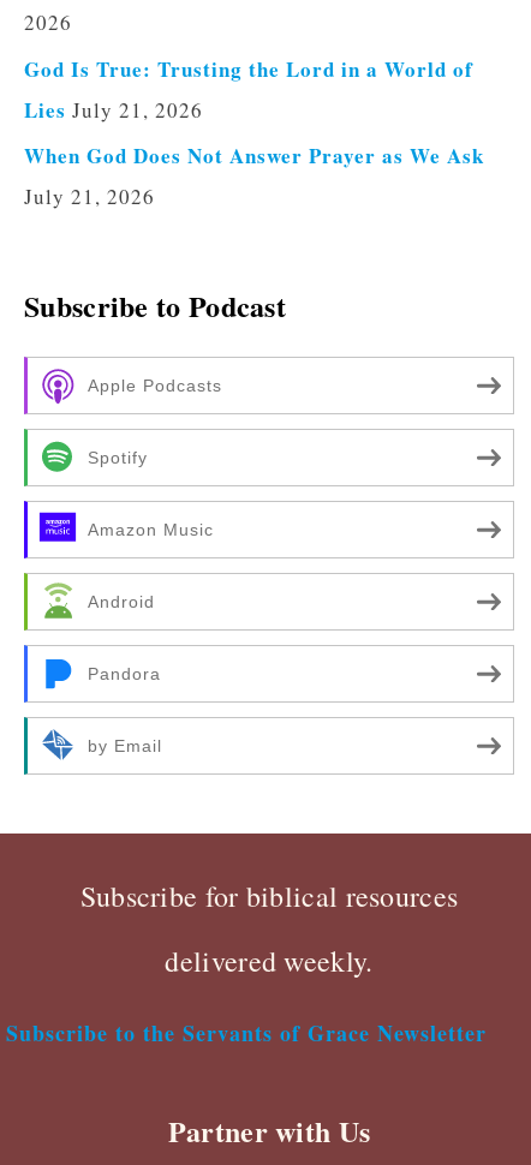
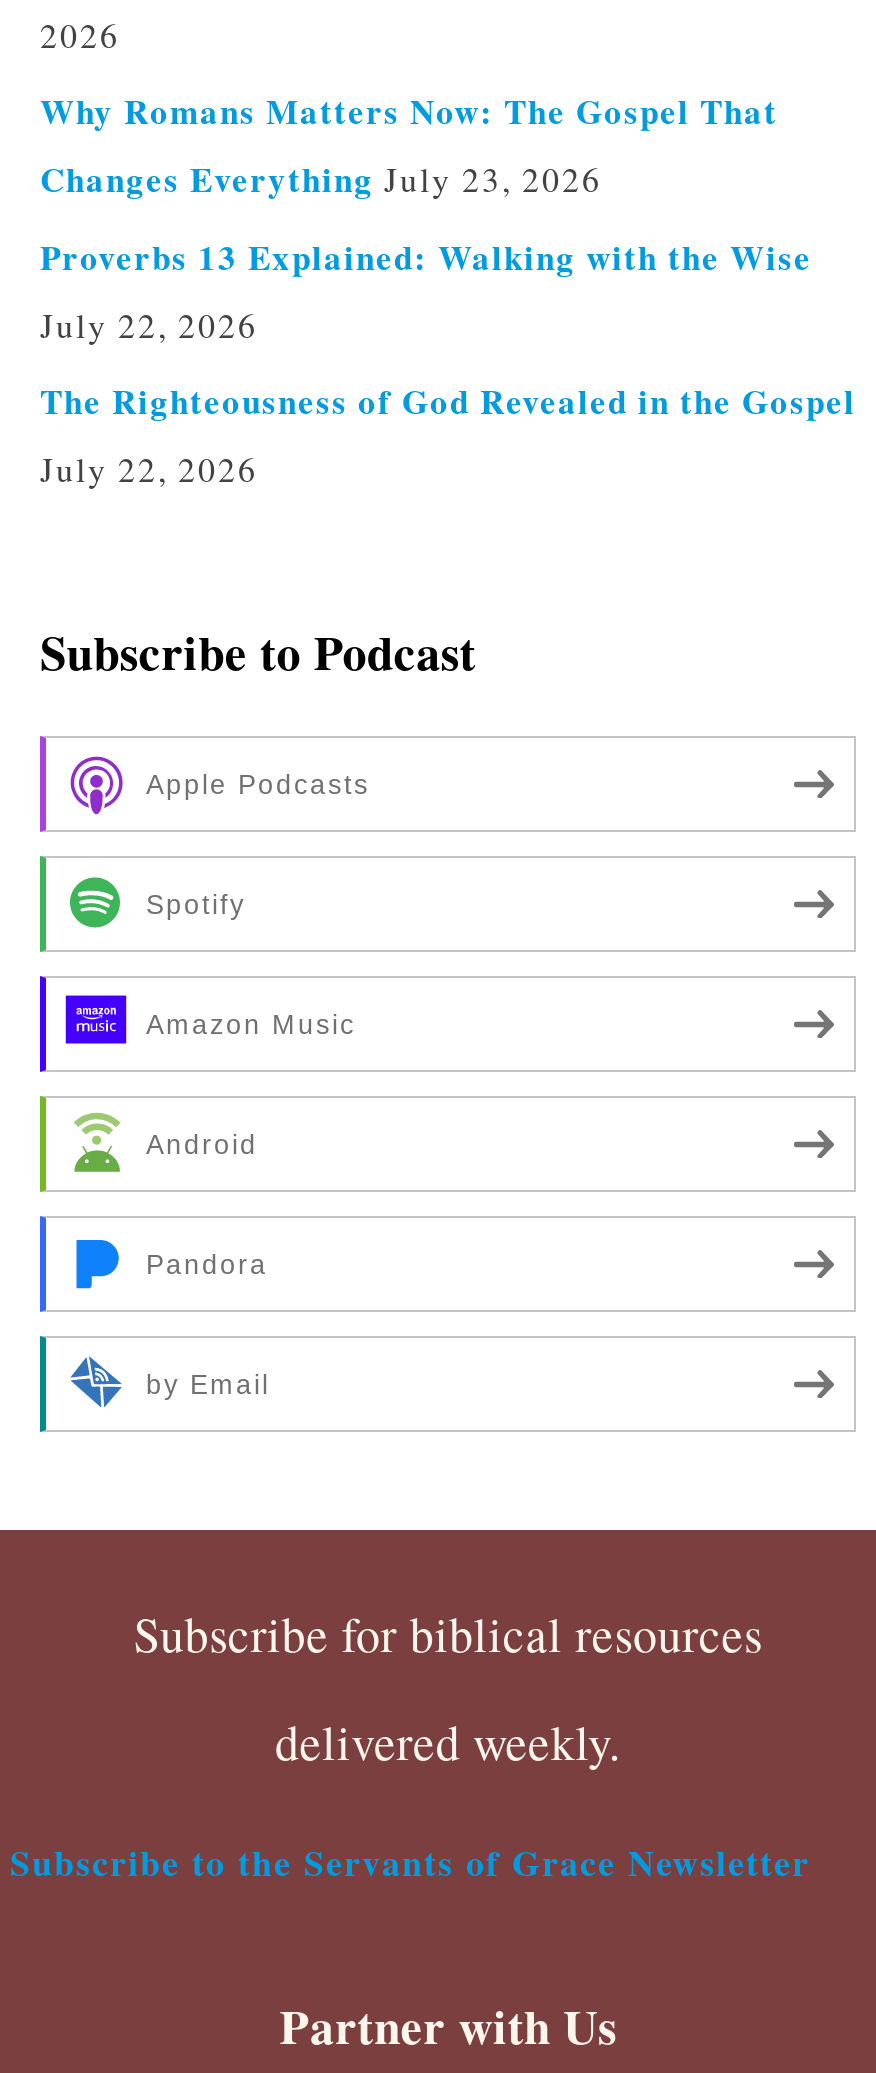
- God Is True: Trusting the Lord in a World of
- Lies July 21, 2026
- When God Does Not Answer Prayer as We Ask
- July 21, 2026
+ Why Romans Matters Now: The Gospel That
+ Changes Everything July 23, 2026
+ Proverbs 13 Explained: Walking with the Wise
+ July 22, 2026
+ The Righteousness of God Revealed in the Gospel
+ July 22, 2026
